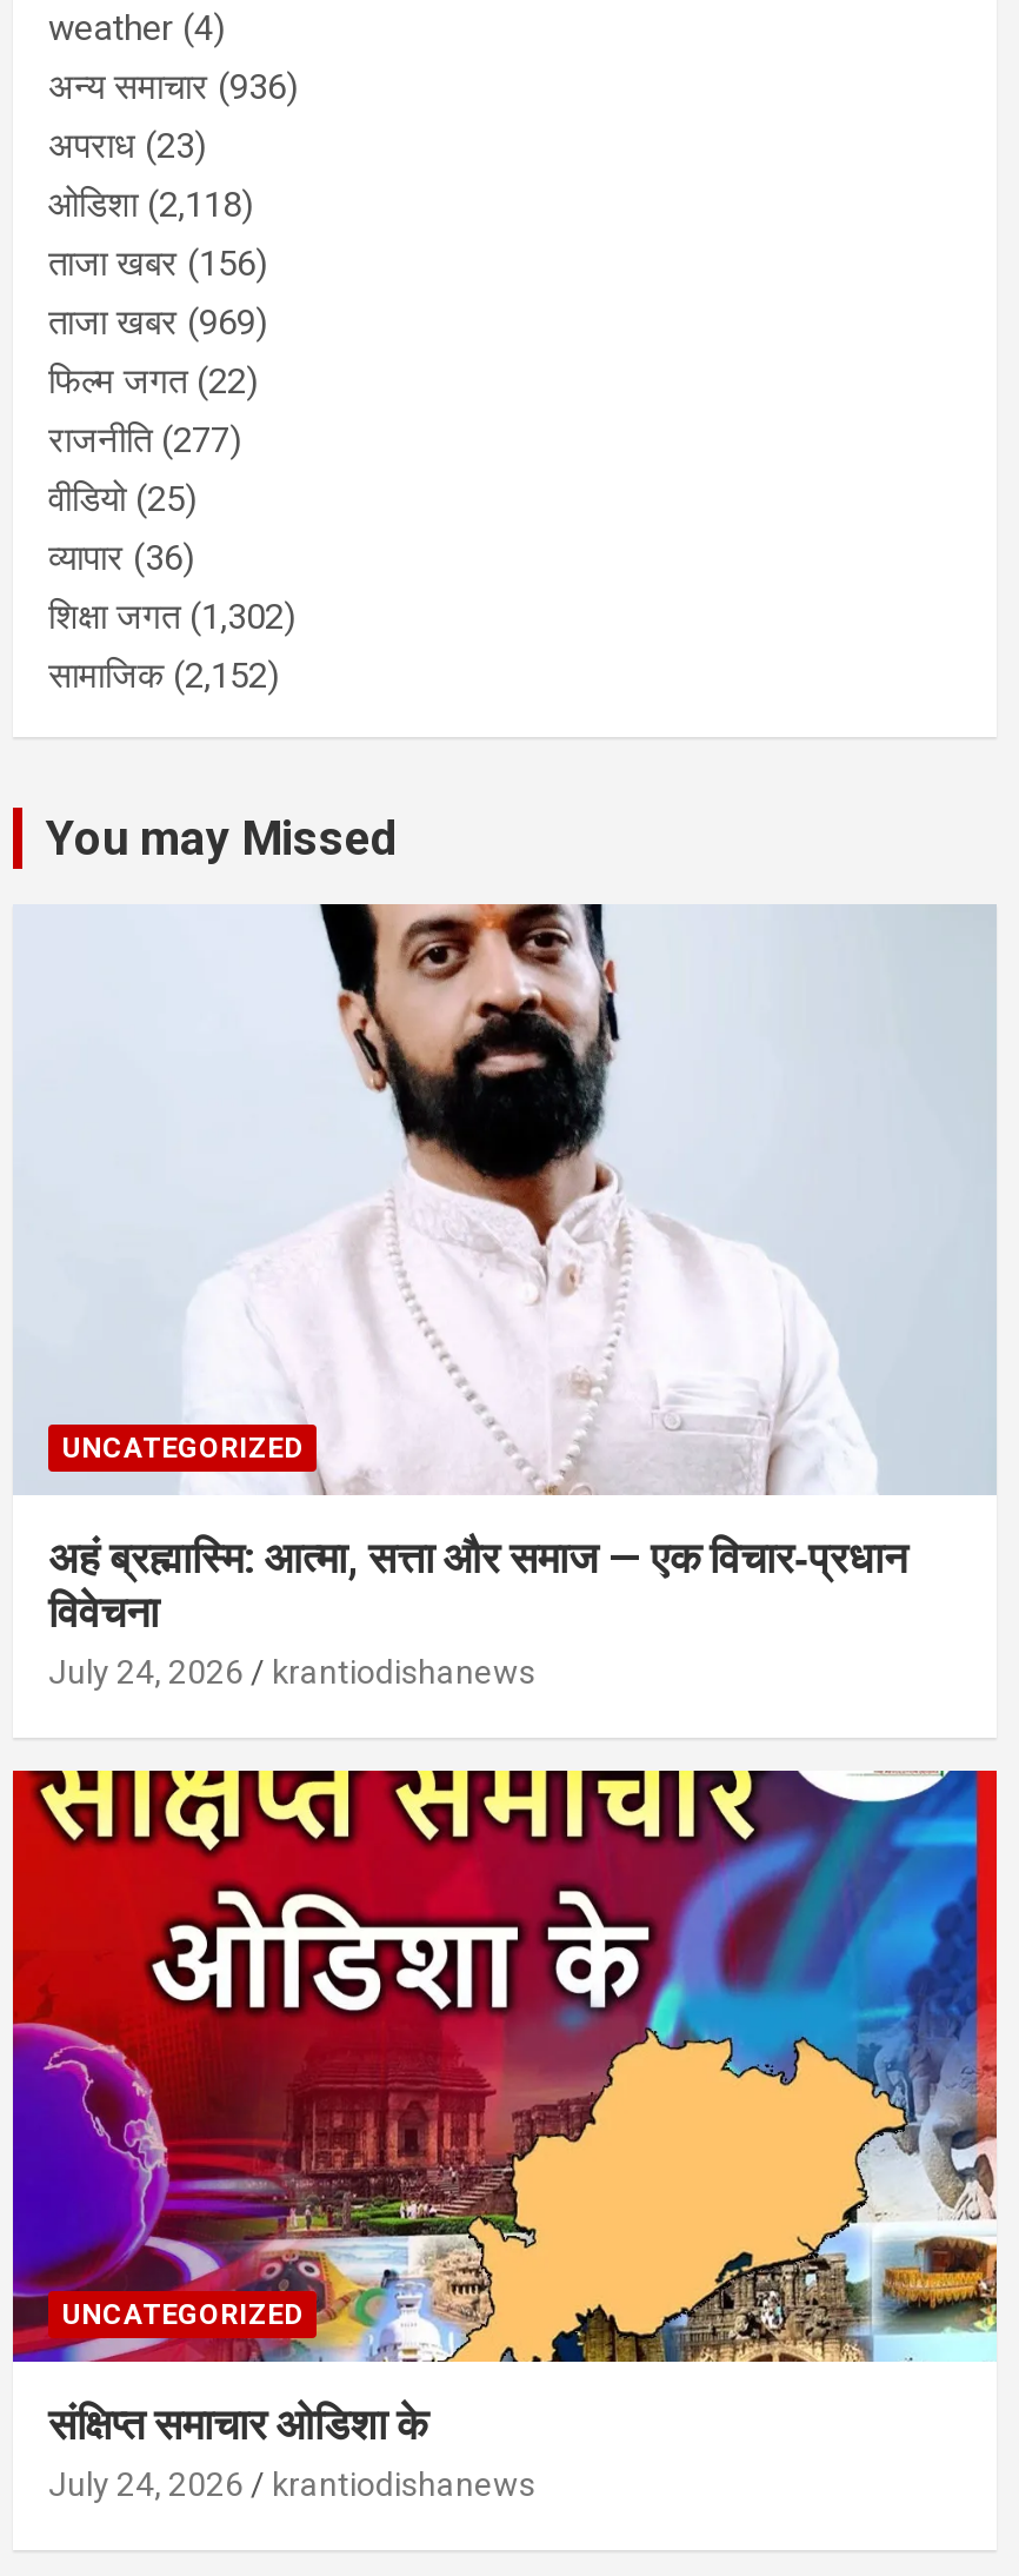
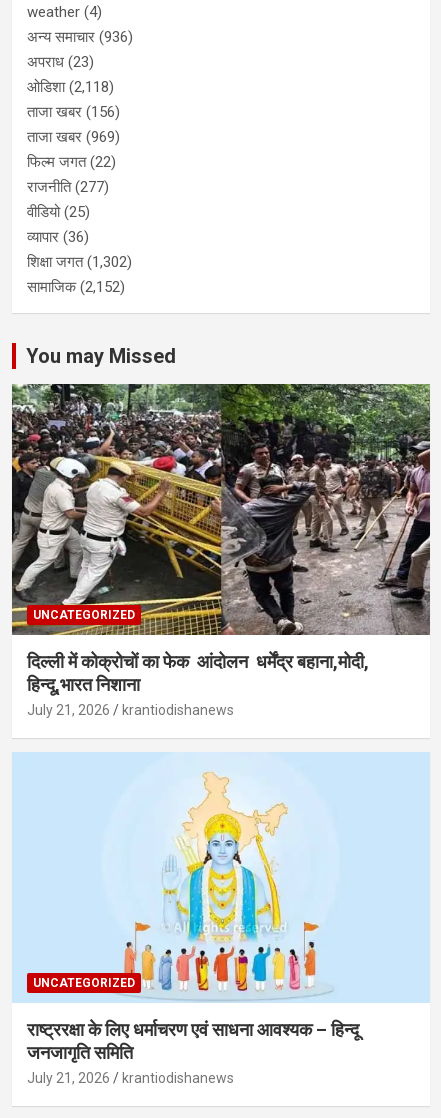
- [image]
- अहं ब्रह्मास्मि: आत्मा, सत्ता और समाज — एक विचार‑प्रधान
- विवेचना
- July 24, 2026
+ [image]
+ दिल्ली में कोक्रोचों का फेक आंदोलन धर्मेंद्र बहाना,मोदी,
+ हिन्दू,भारत निशाना
+ July 21, 2026

- [image]
- संक्षिप्त समाचार ओडिशा के
- July 24, 2026
+ [image]
+ राष्ट्ररक्षा के लिए धर्माचरण एवं साधना आवश्यक – हिन्दू
+ जनजागृति समिति
+ July 21, 2026
